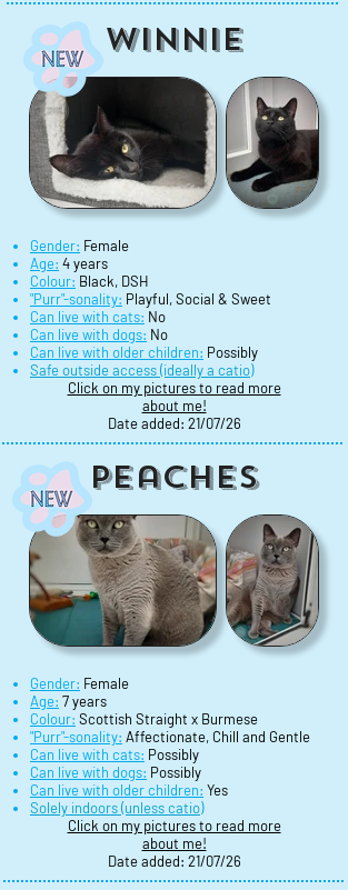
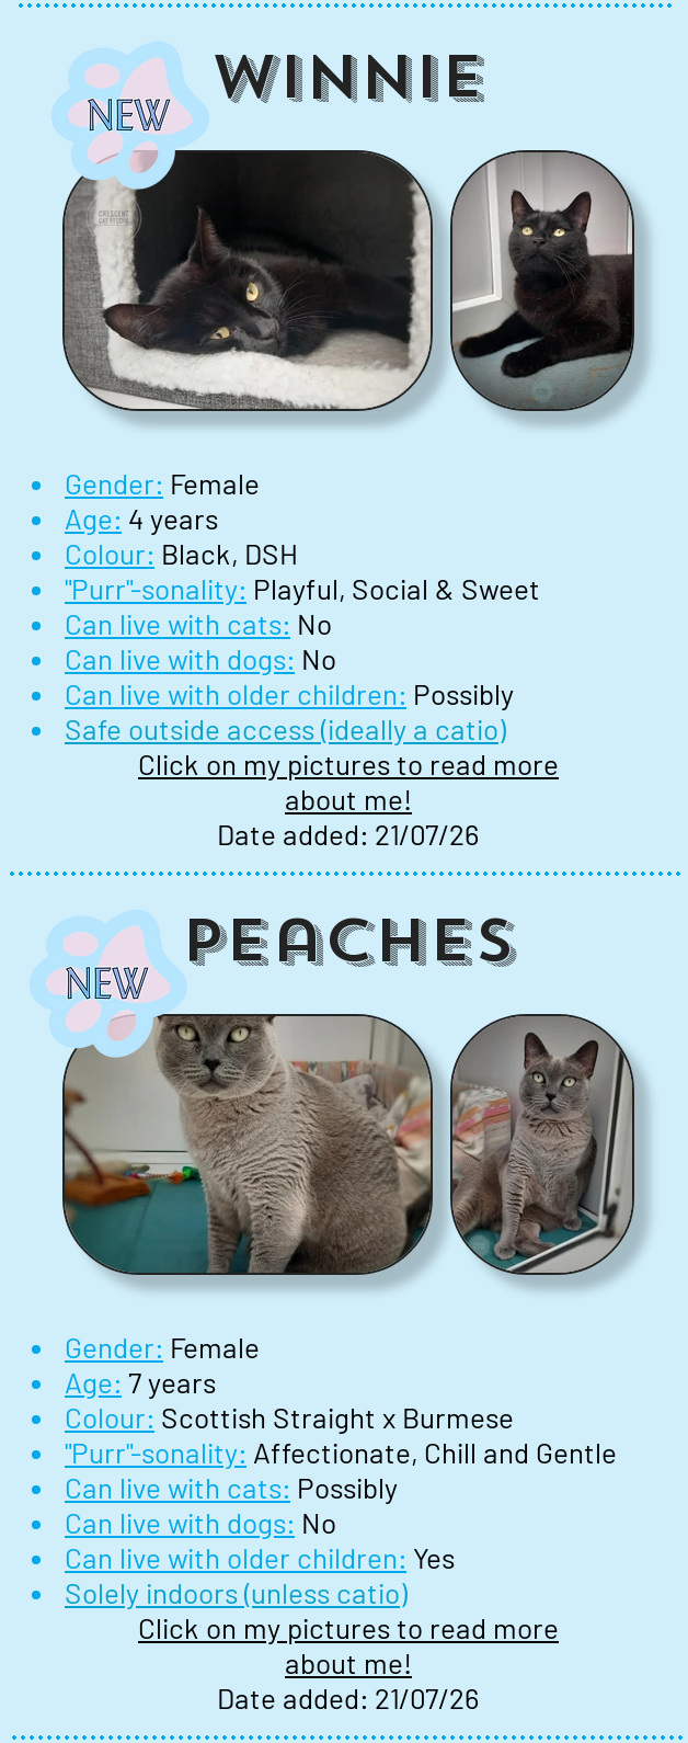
- Can live with dogs: Possibly
+ Can live with dogs: No
